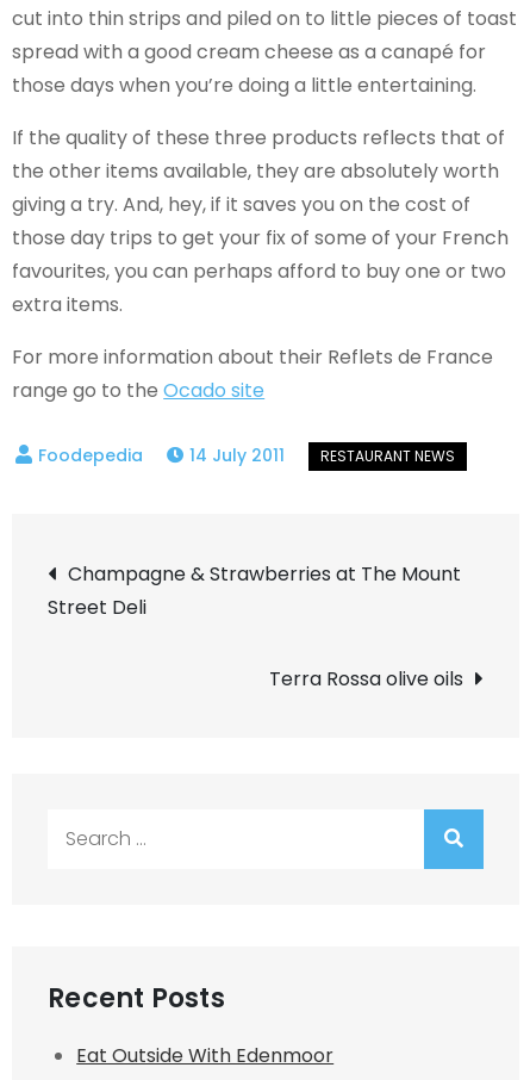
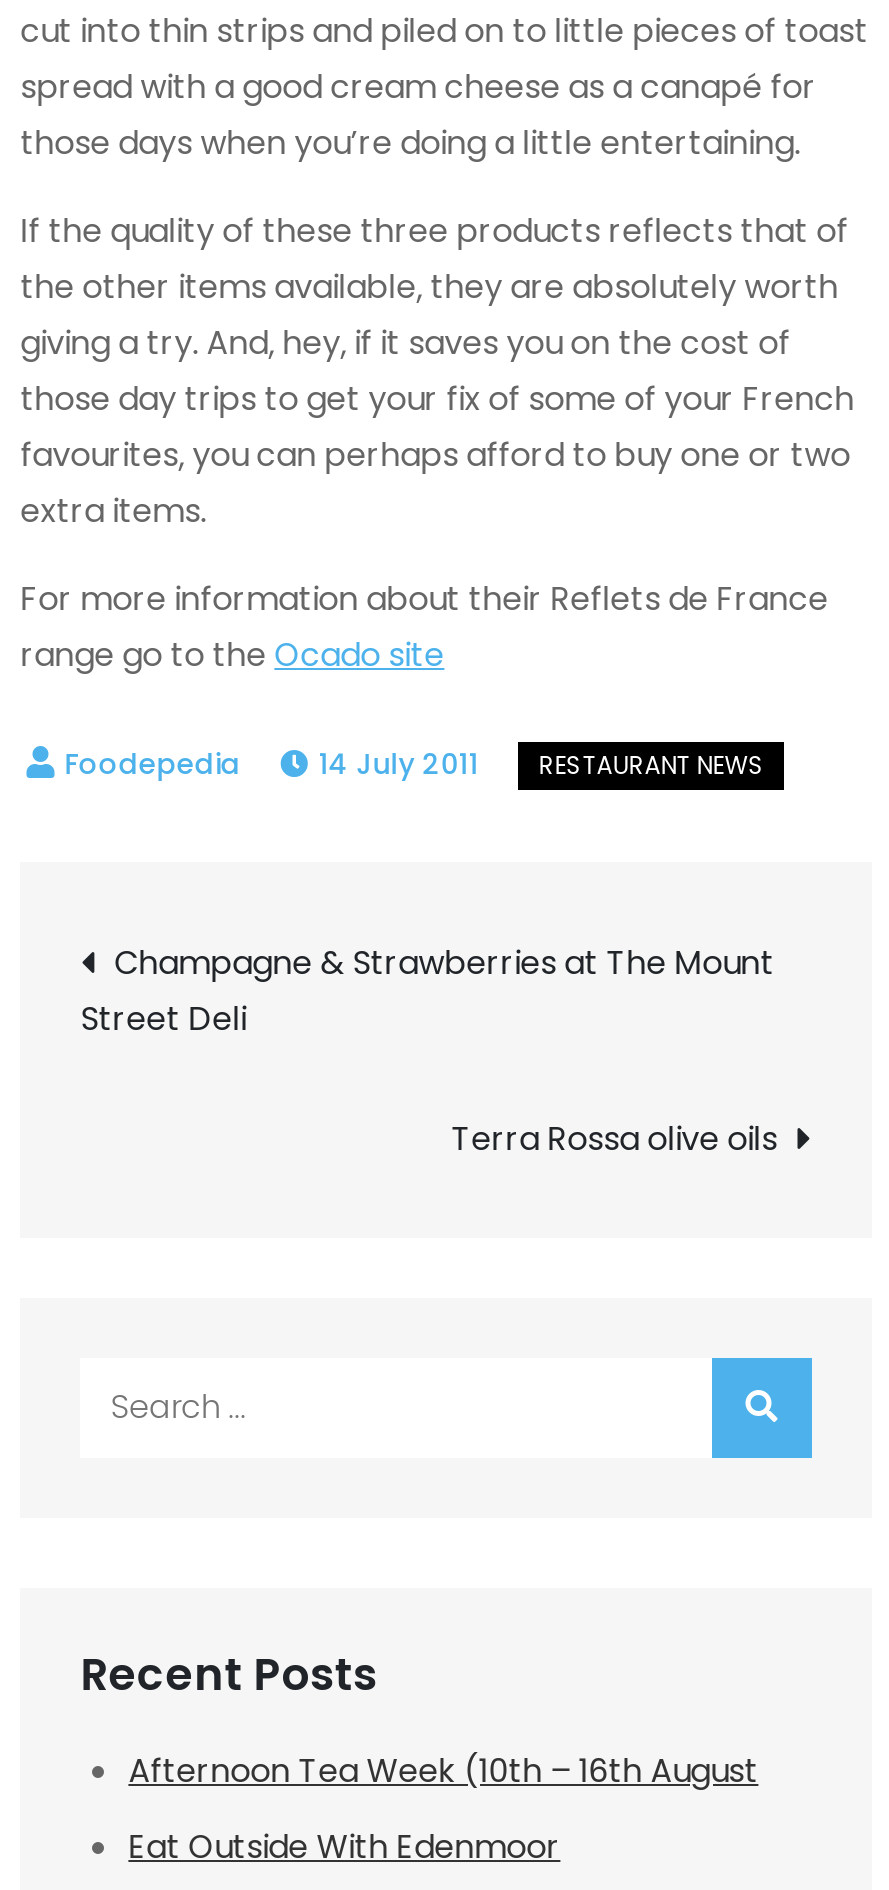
+ Afternoon Tea Week (10th – 16th August
